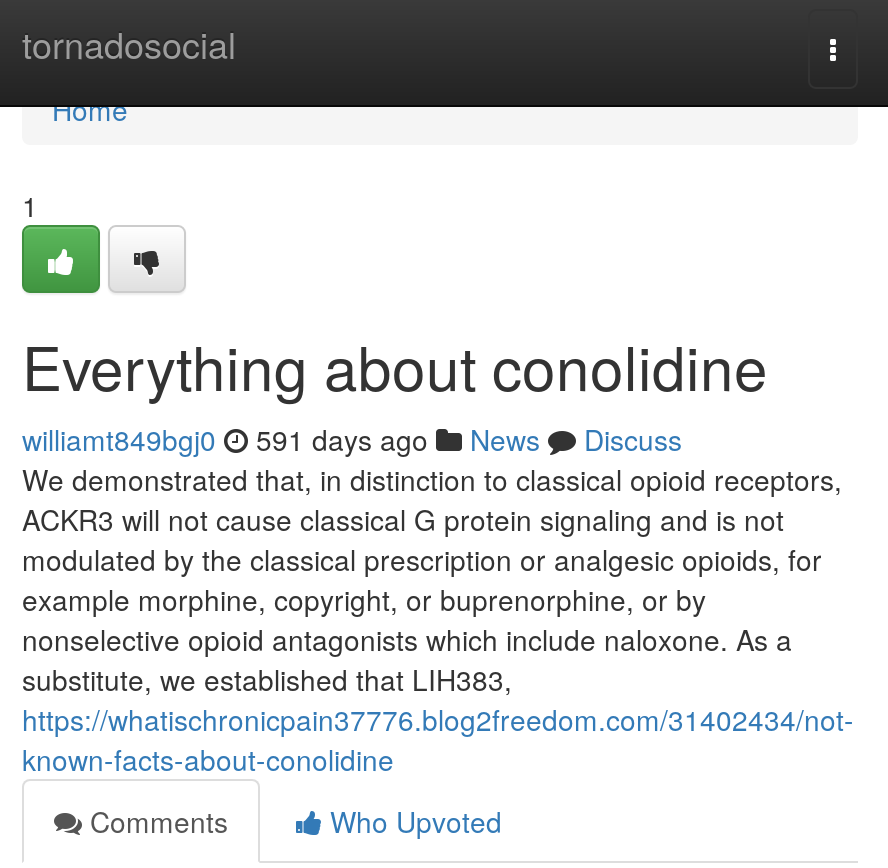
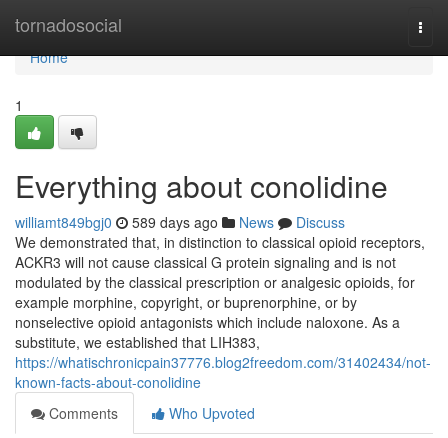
- williamt849bgj0 591 days ago News Discuss
+ williamt849bgj0 589 days ago News Discuss
